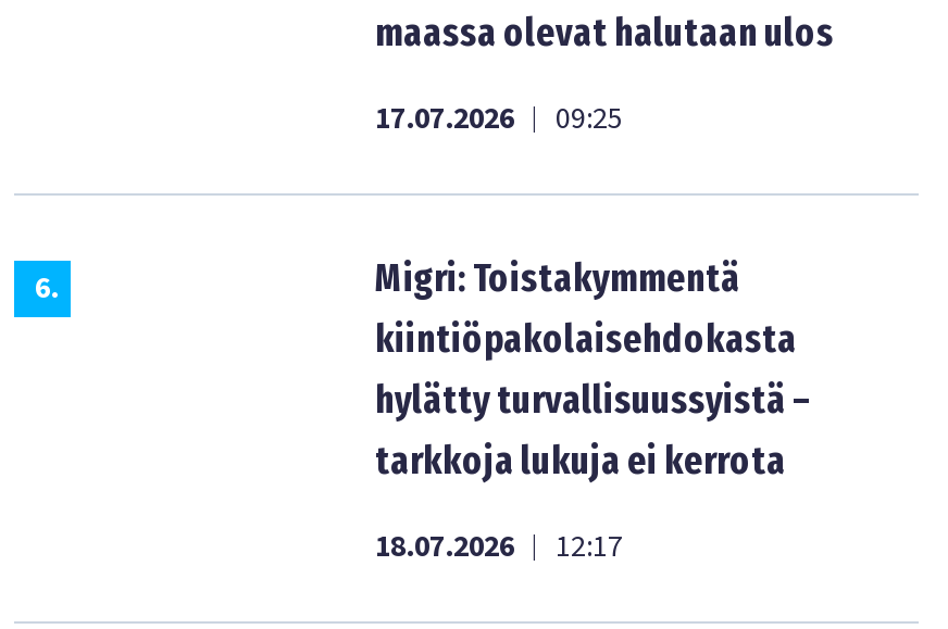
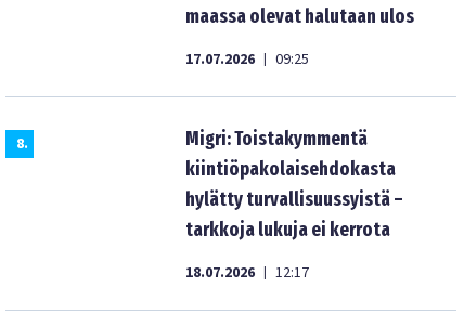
- 6.
+ 8.
